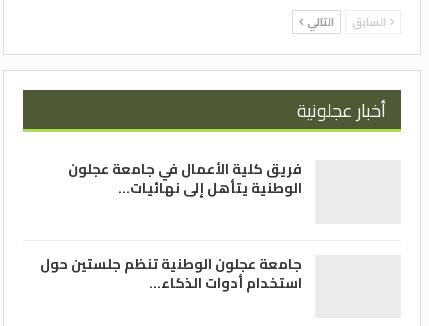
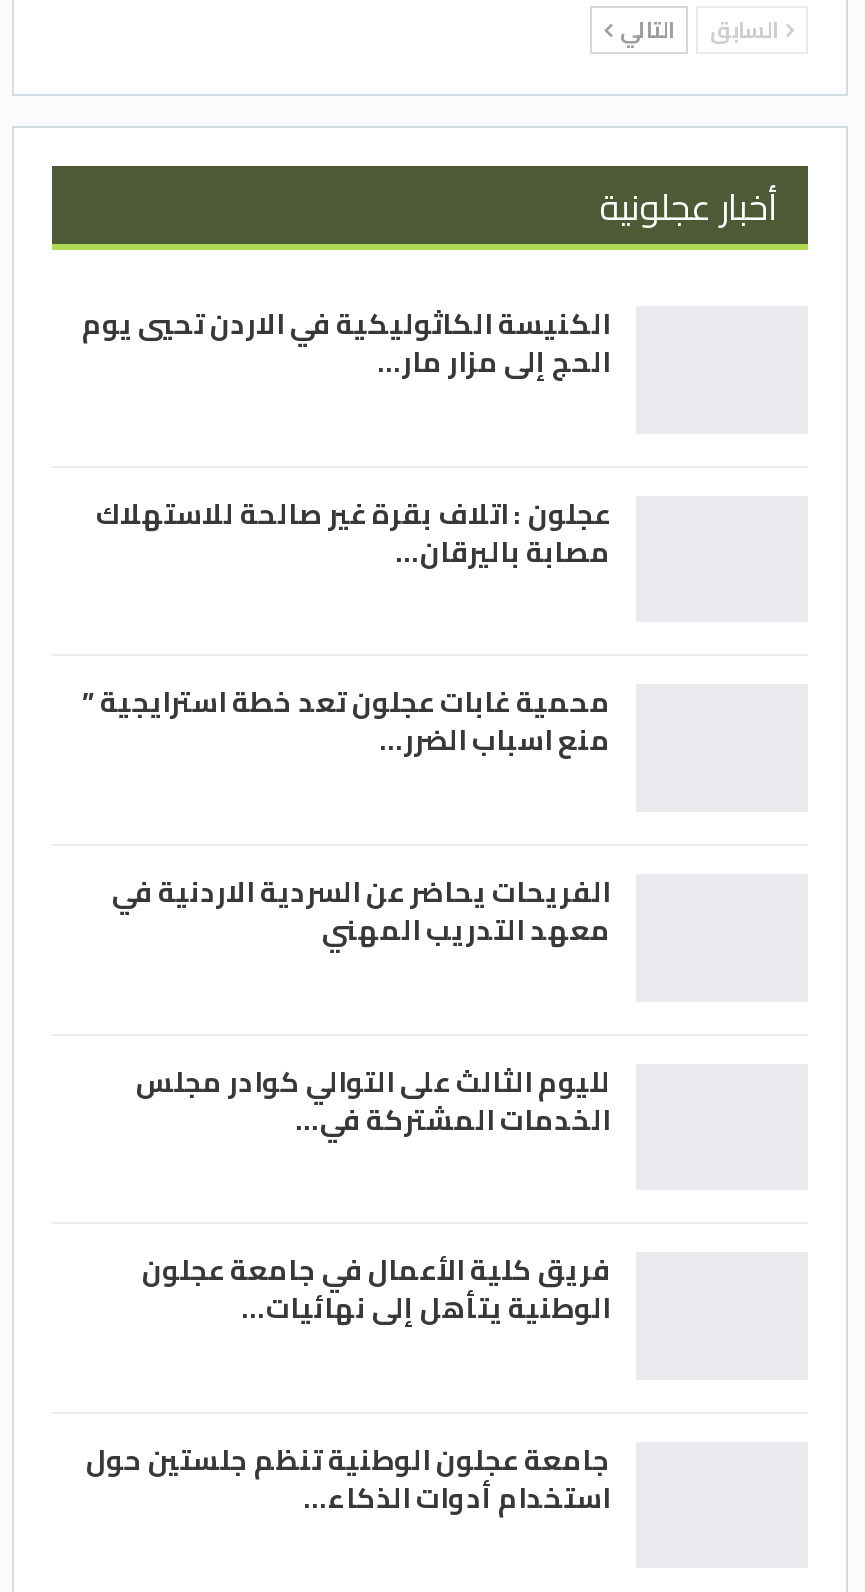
+ الكنيسة الكاثوليكية في الاردن تحيي يوم
+ الحج إلى مزار مار…
+ عجلون : اتلاف بقرة غير صالحة للاستهلاك
+ مصابة باليرقان…
+ محمية غابات عجلون تعد خطة استرايجية ”
+ منع اسباب الضرر…
+ الفريحات يحاضر عن السردية الاردنية في
+ معهد التدريب المهني
+ لليوم الثالث على التوالي كوادر مجلس
+ الخدمات المشتركة في…
